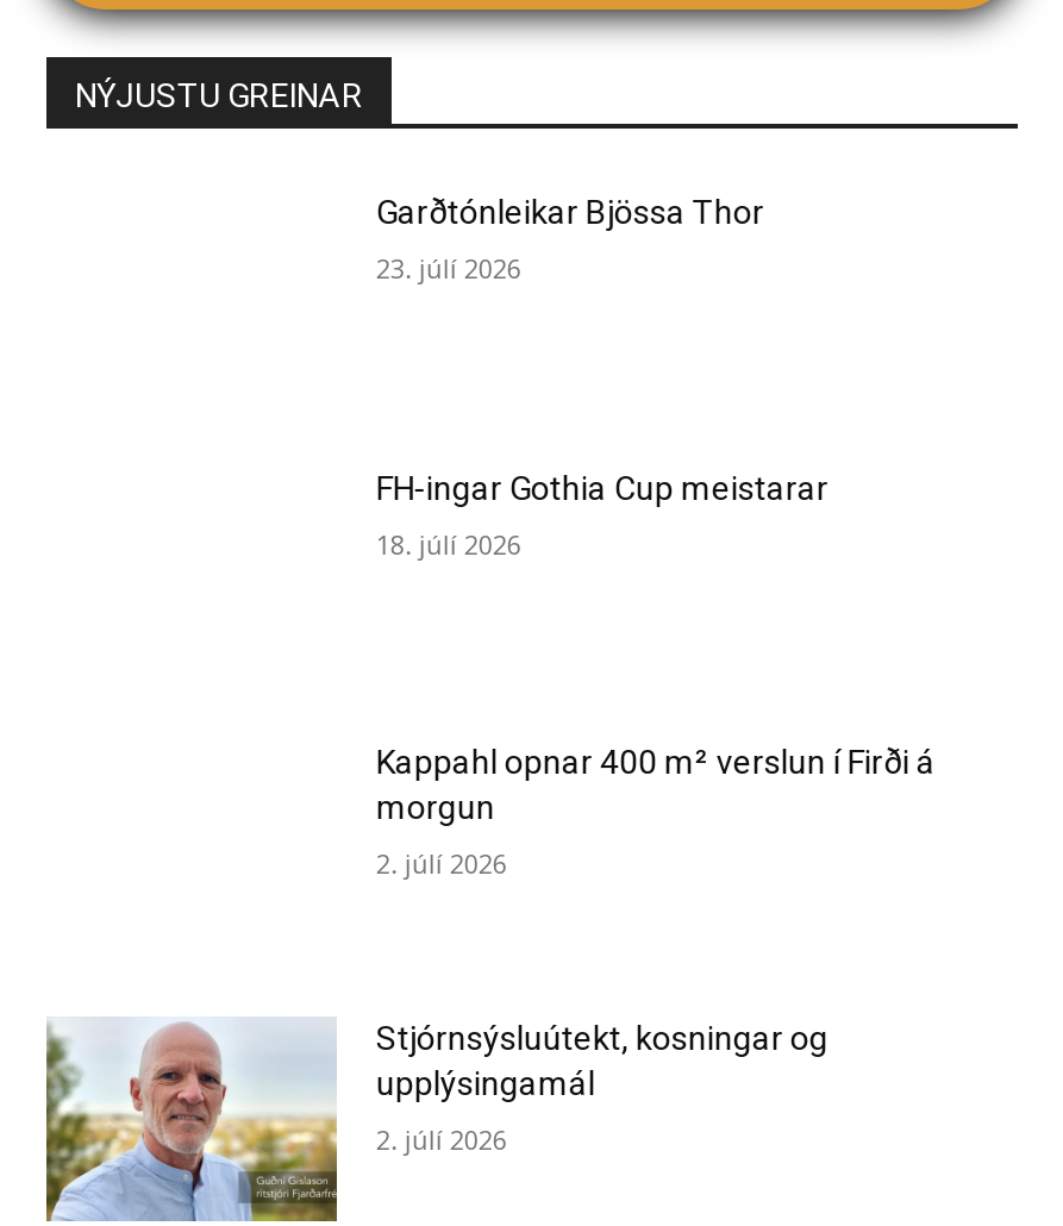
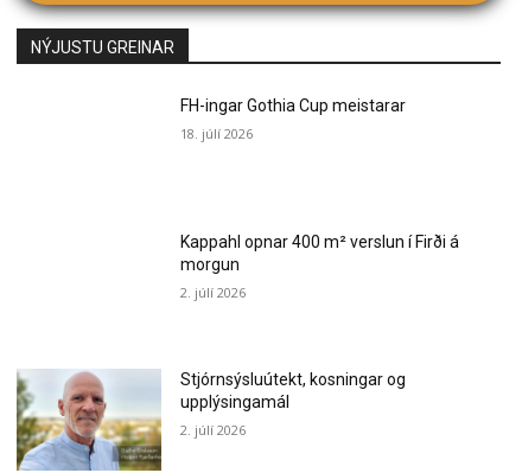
- Garðtónleikar Bjössa Thor
- 23. júlí 2026
